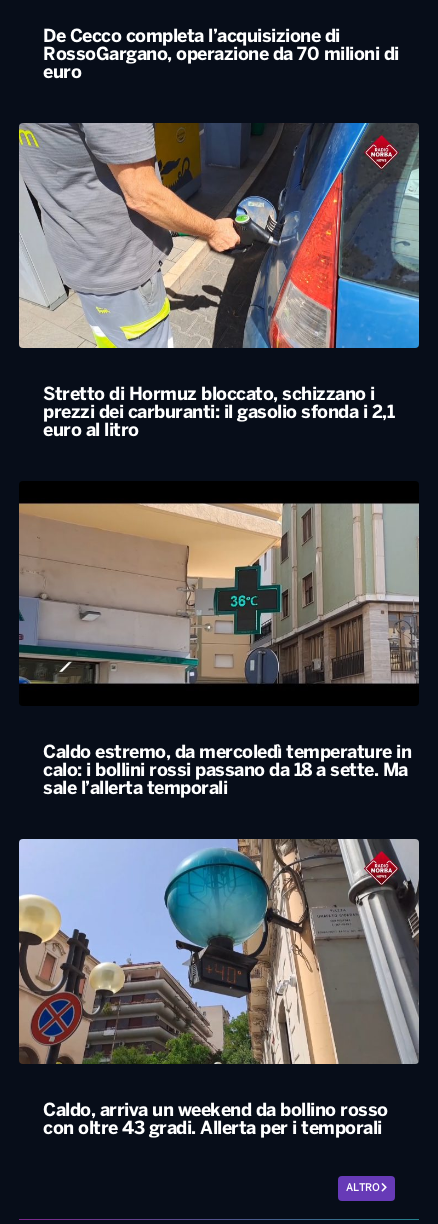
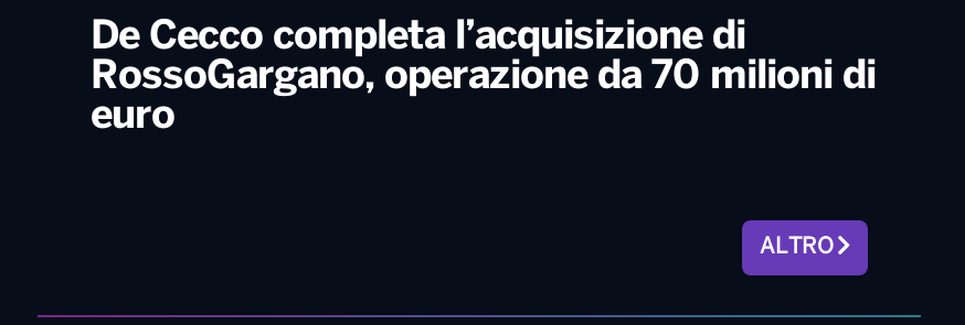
- [image]
- Stretto di Hormuz bloccato, schizzano i
- prezzi dei carburanti: il gasolio sfonda i 2,1
- euro al litro

- [image]

- Caldo estremo, da mercoledì temperature in
- calo: i bollini rossi passano da 18 a sette. Ma
- sale l’allerta temporali

- [image]
- Caldo, arriva un weekend da bollino rosso
- con oltre 43 gradi. Allerta per i temporali
